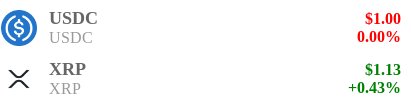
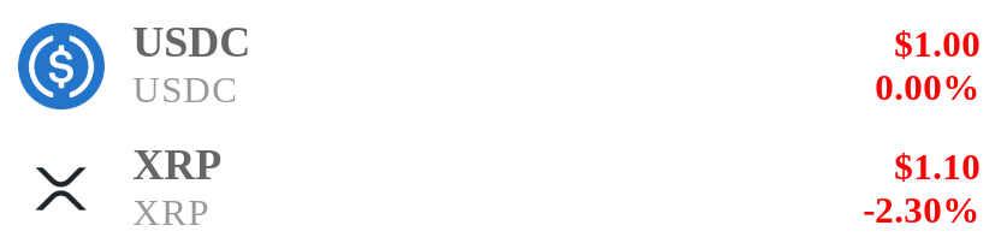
- $1.13
+ $1.10

- +0.43%
+ -2.30%
